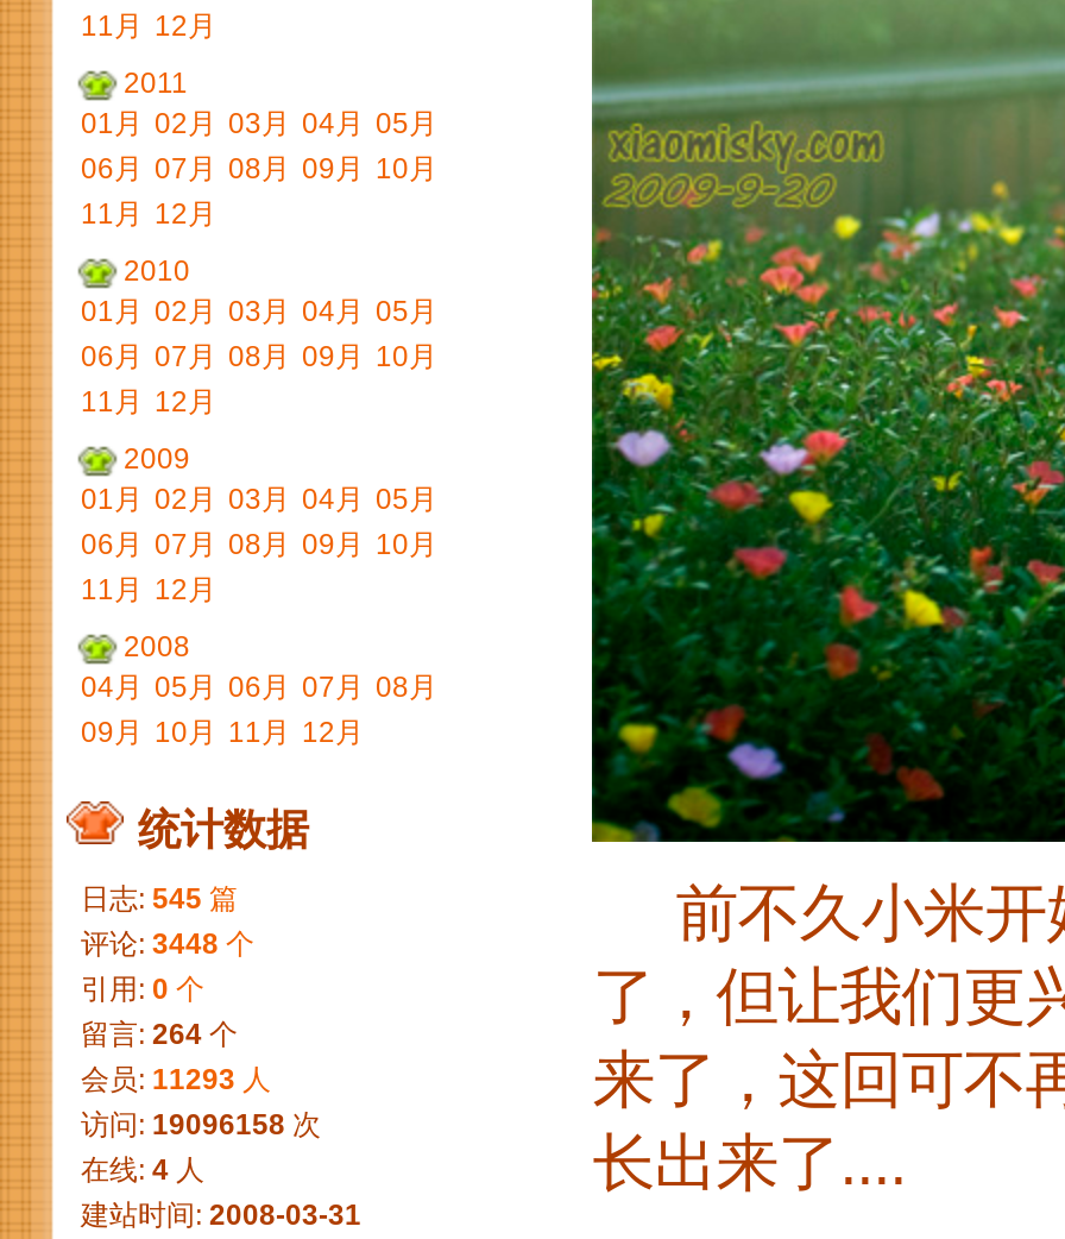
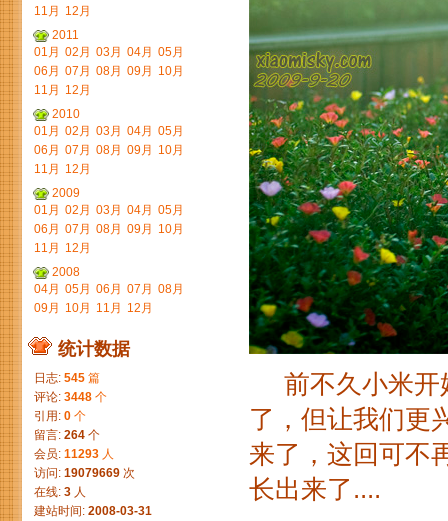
- 访问: 19096158次
+ 访问: 19079669次

- 在线: 4人
+ 在线: 3人
